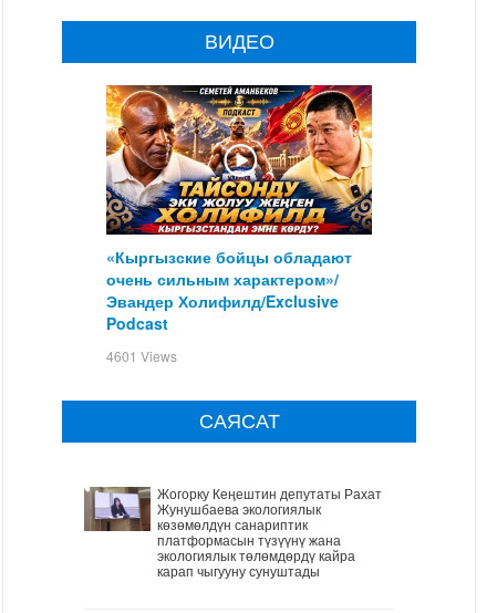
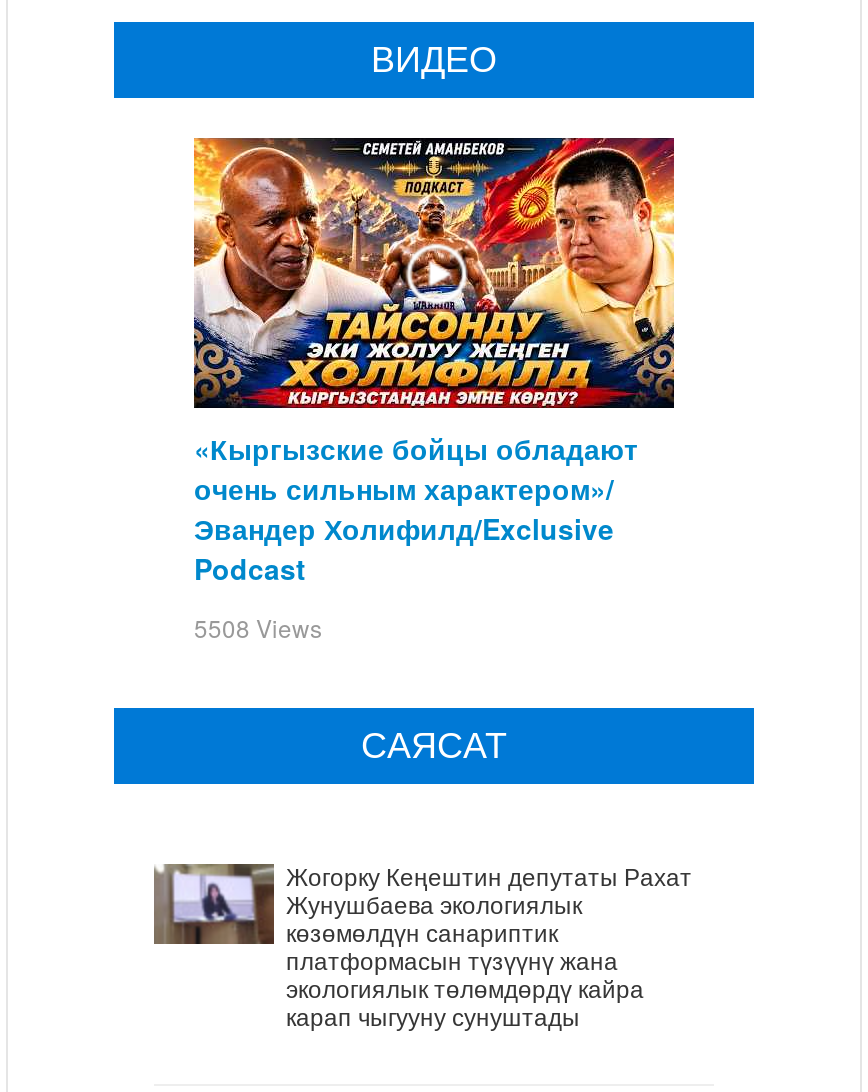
- 4601 Views
+ 5508 Views
